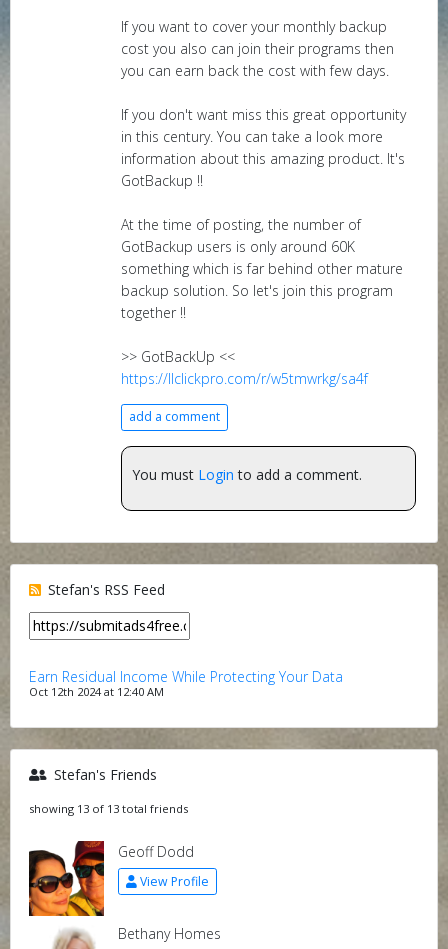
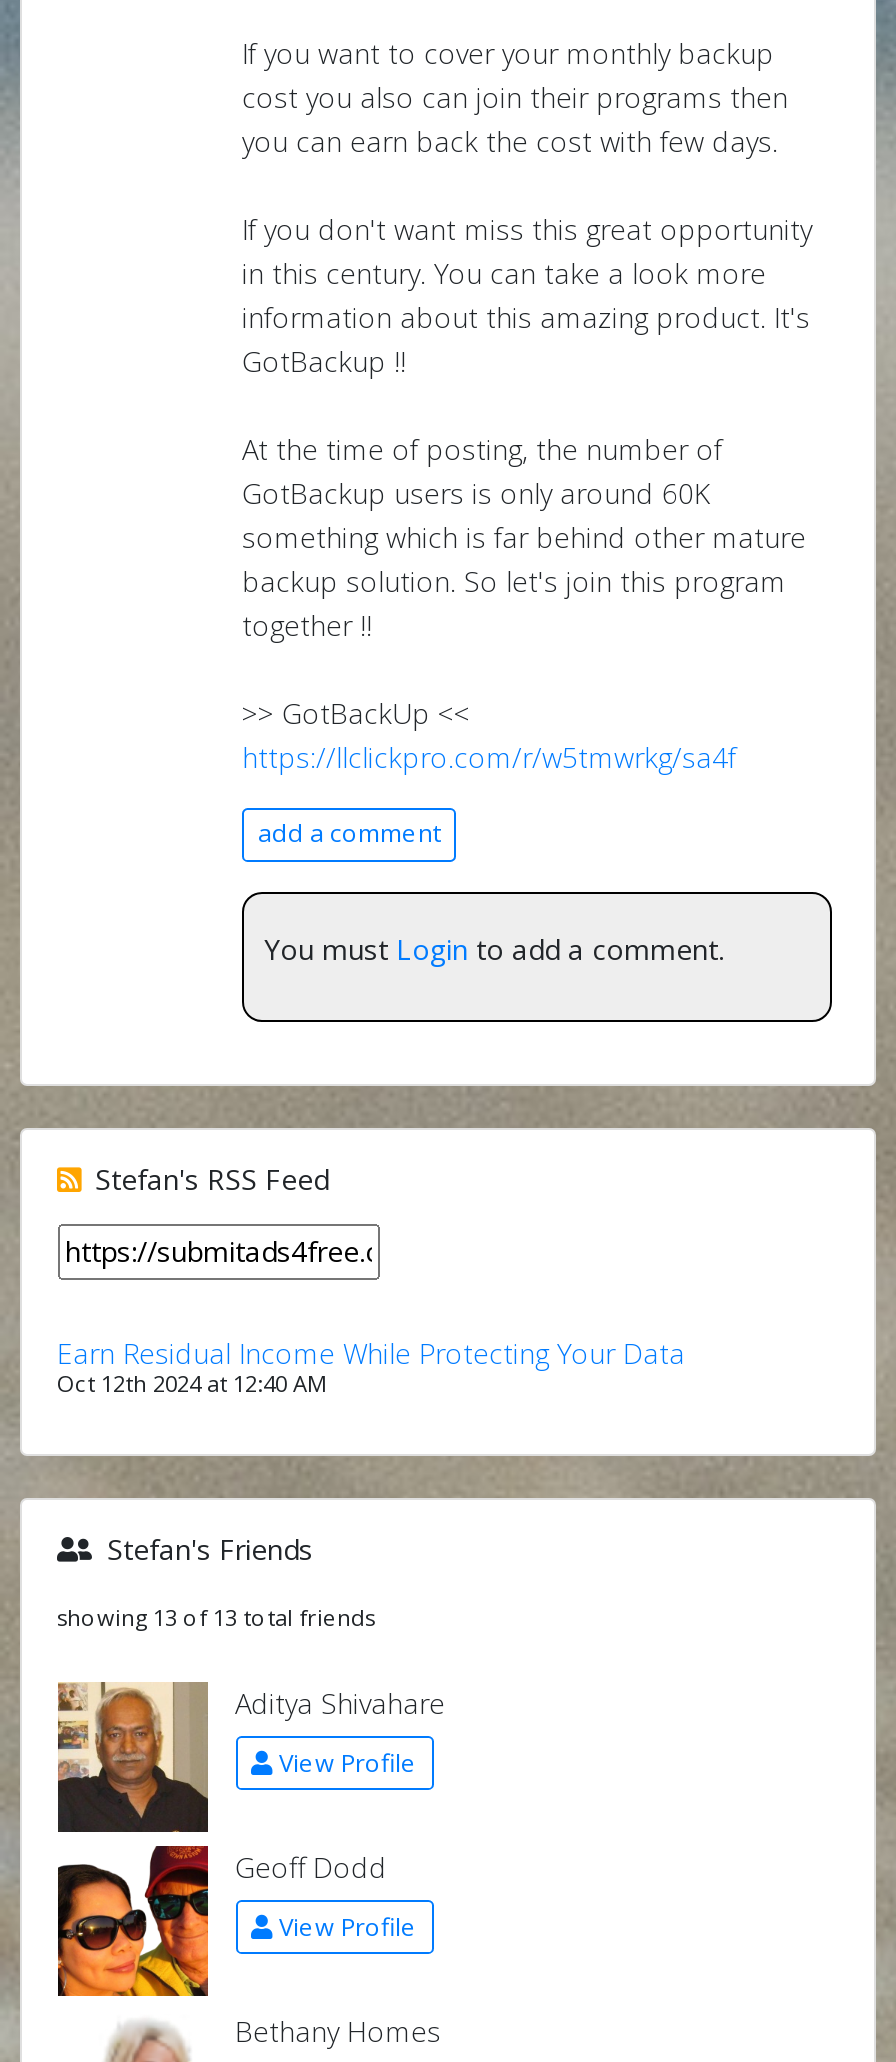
+ [image]
+ Aditya Shivahare
+ View Profile
